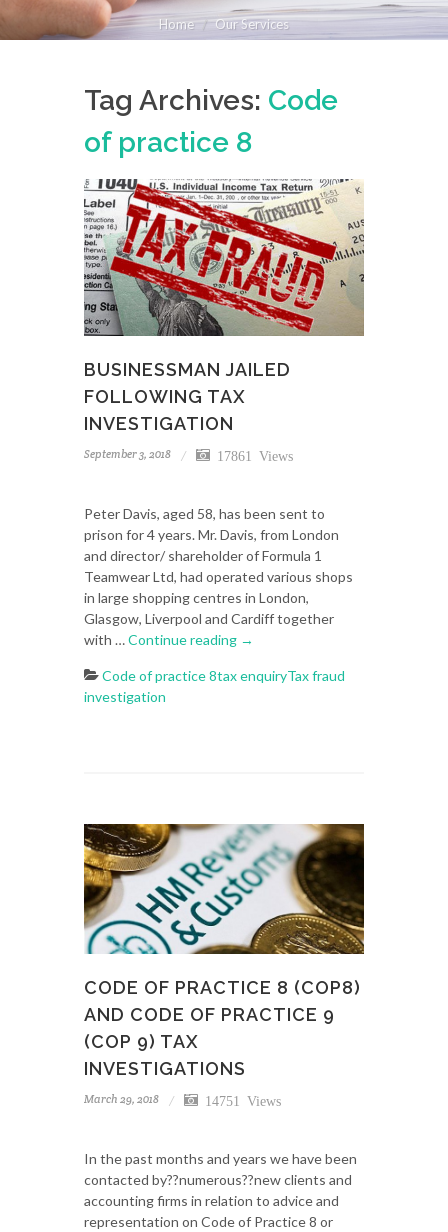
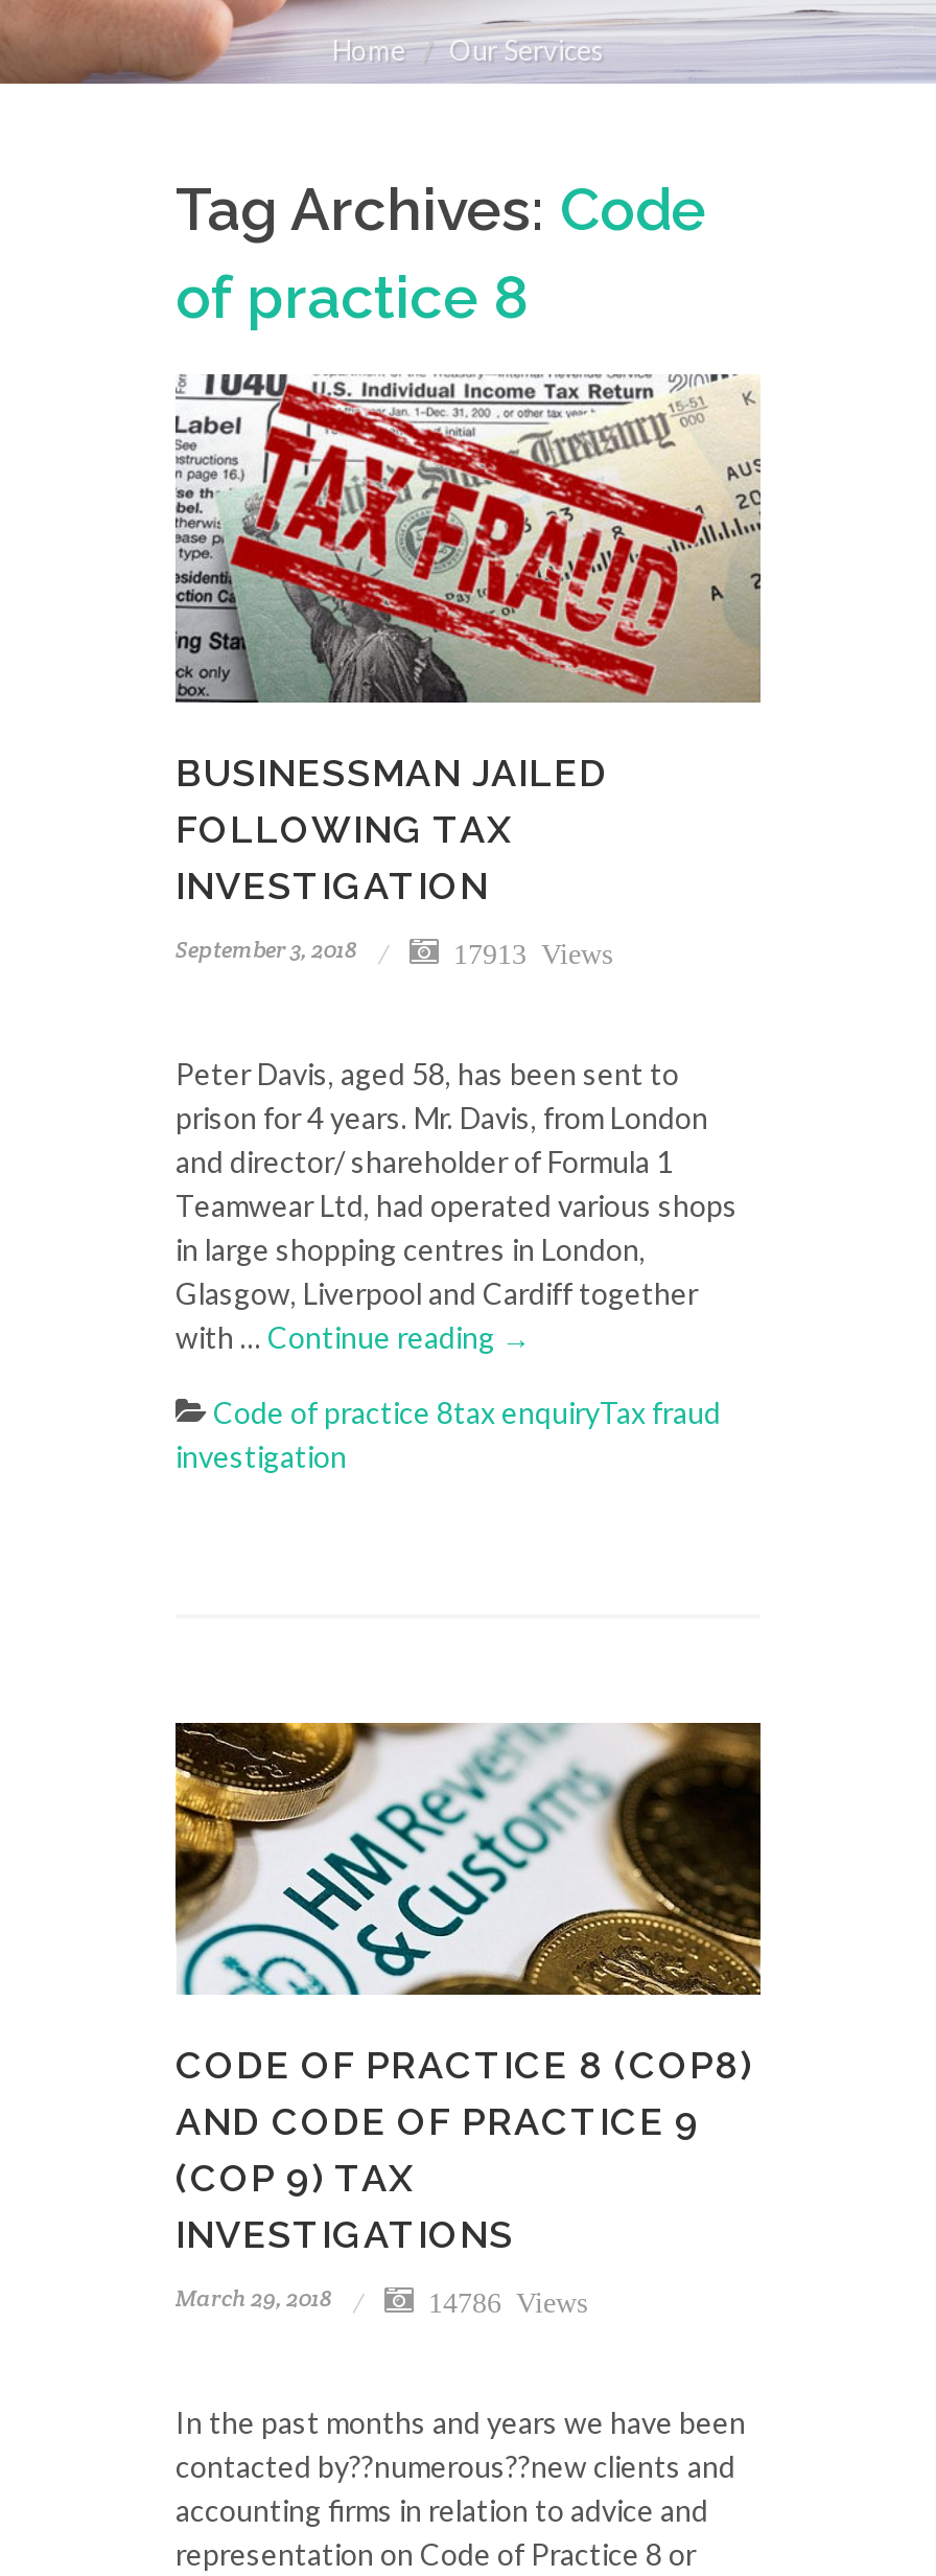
- 17861 Views
+ 17913 Views

- 14751 Views
+ 14786 Views
